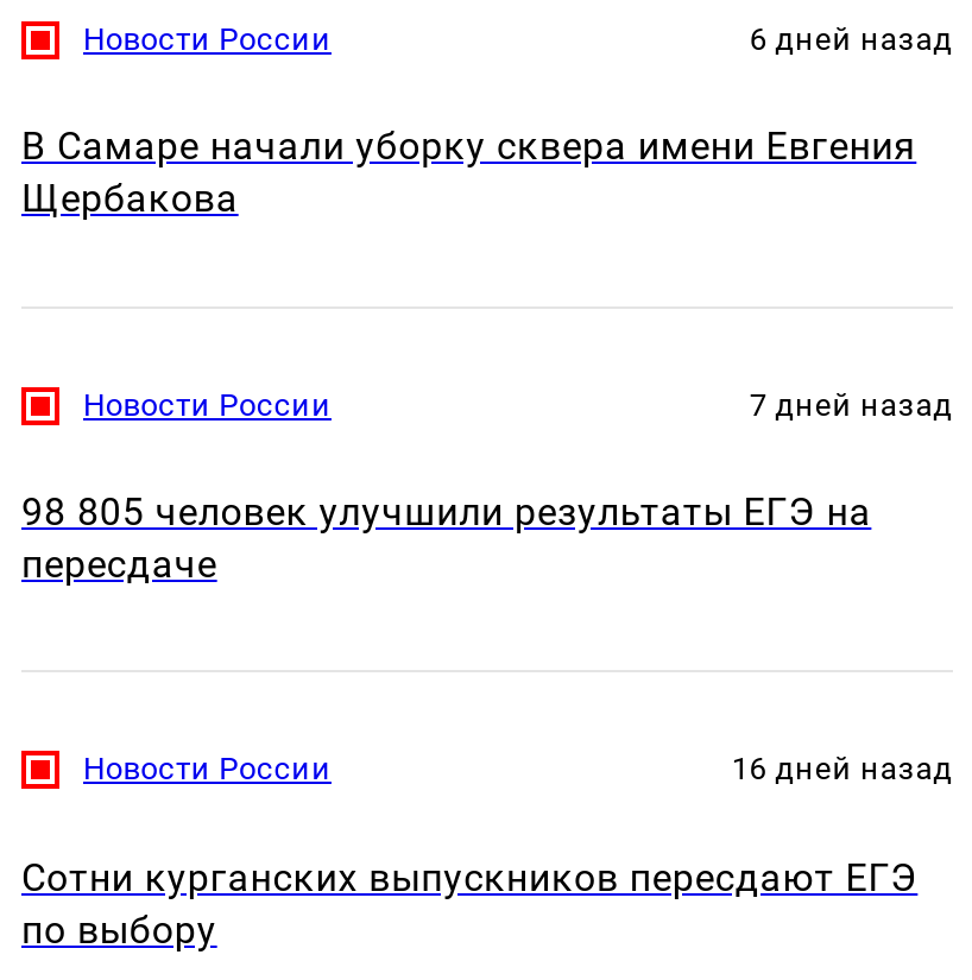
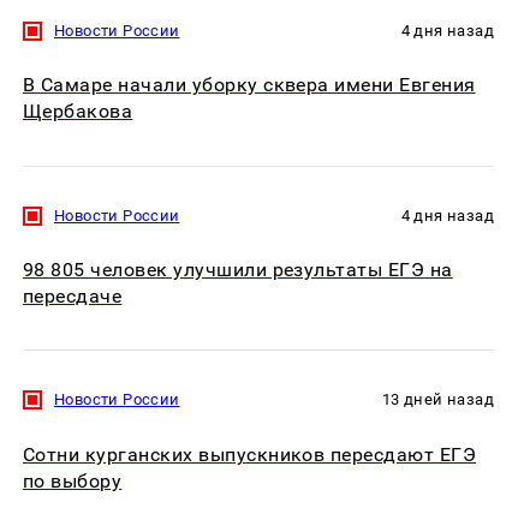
- 6 дней назад
+ 4 дня назад

- 7 дней назад
+ 4 дня назад

- 16 дней назад
+ 13 дней назад
